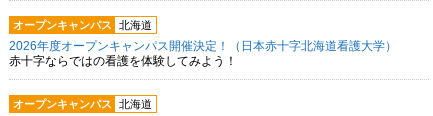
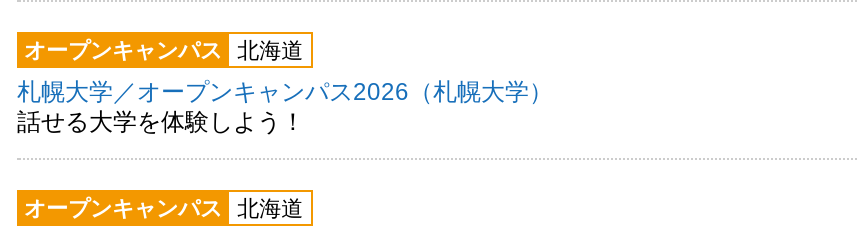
- 2026年度オープンキャンパス開催決定！（日本赤十字北海道看護大学）
- 赤十字ならではの看護を体験してみよう！
+ 札幌大学／オープンキャンパス2026（札幌大学）
+ 話せる大学を体験しよう！
